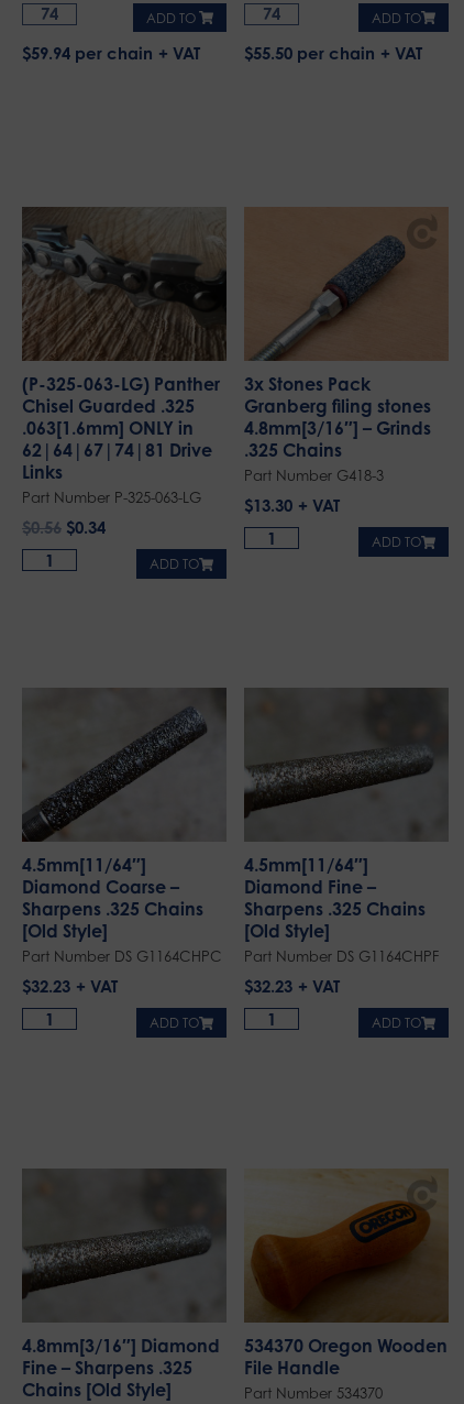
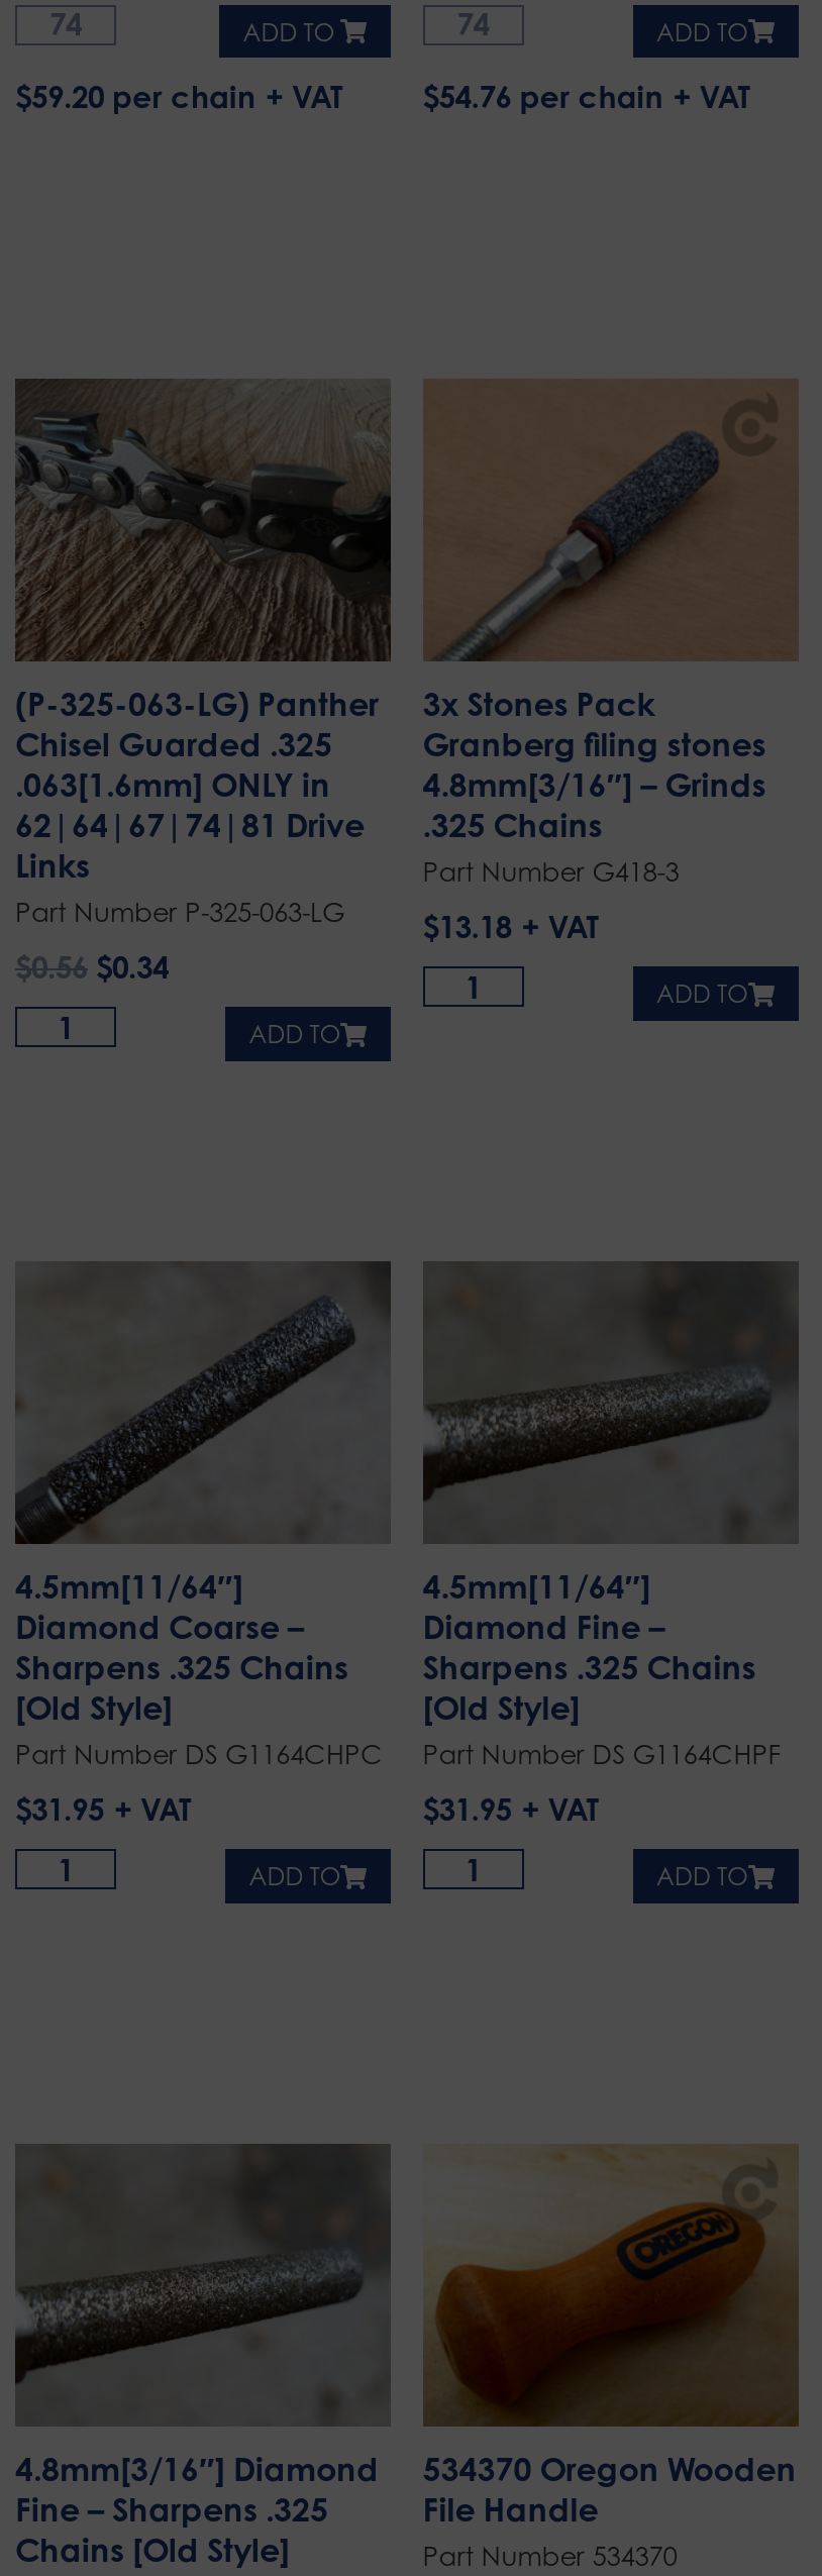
- $59.94 per chain
+ $59.20 per chain

- $55.50 per chain
+ $54.76 per chain

- $13.30
+ $13.18

- $32.23
+ $31.95

- $32.23
+ $31.95
